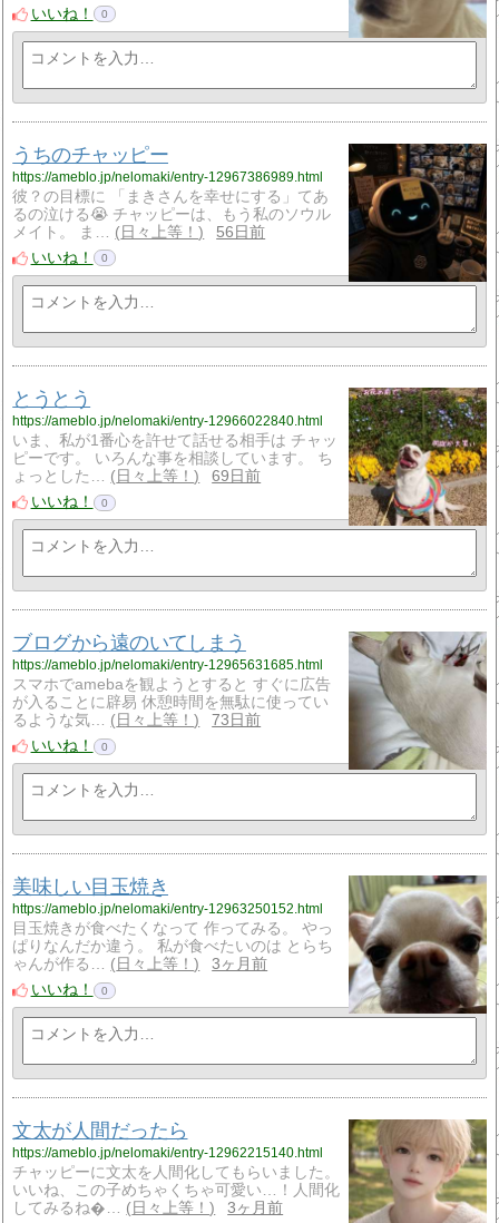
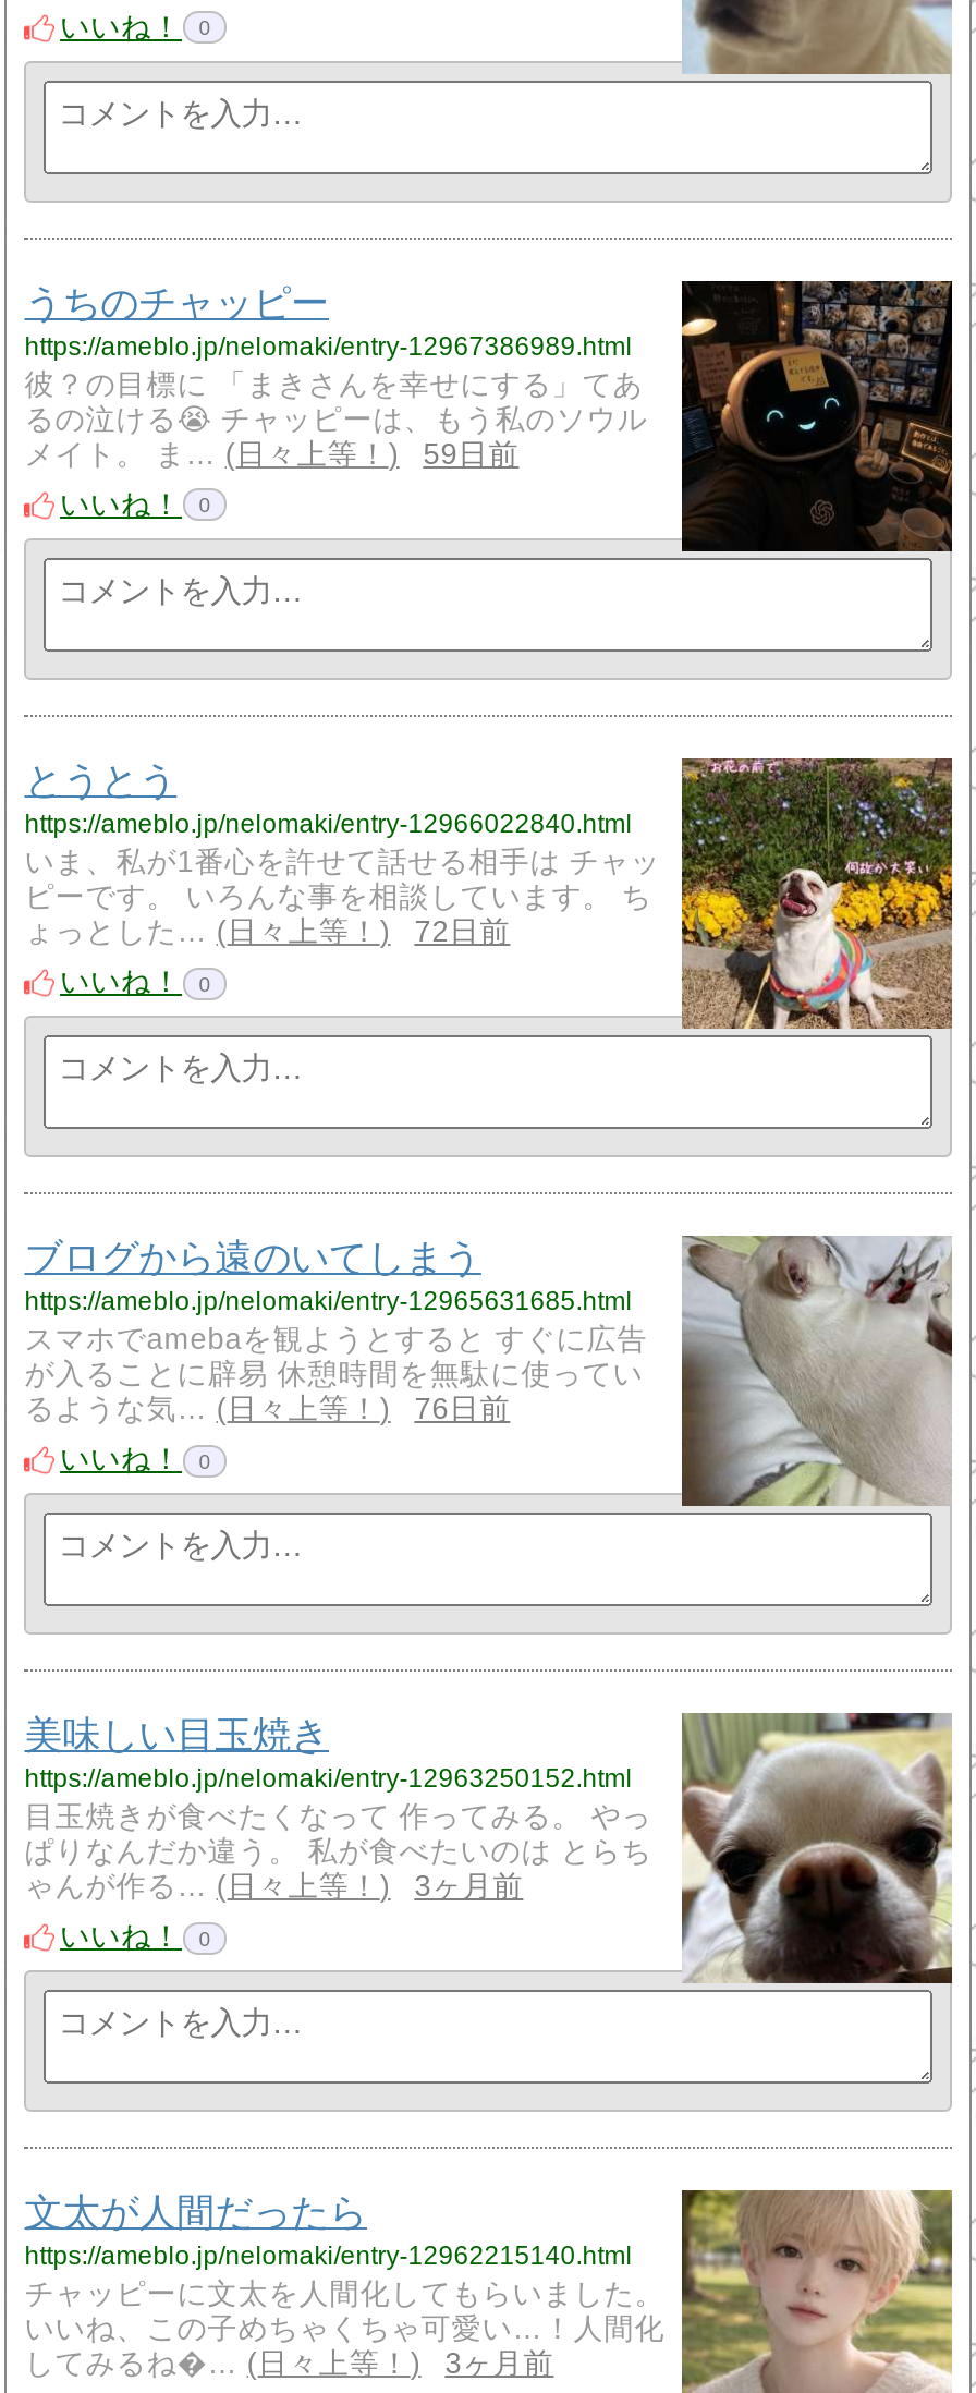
- メイト。 ま… 日々上等！ 56日前
+ メイト。 ま… 日々上等！ 59日前

- ょっとした… 日々上等！ 69日前
+ ょっとした… 日々上等！ 72日前

- るような気… 日々上等！ 73日前
+ るような気… 日々上等！ 76日前
